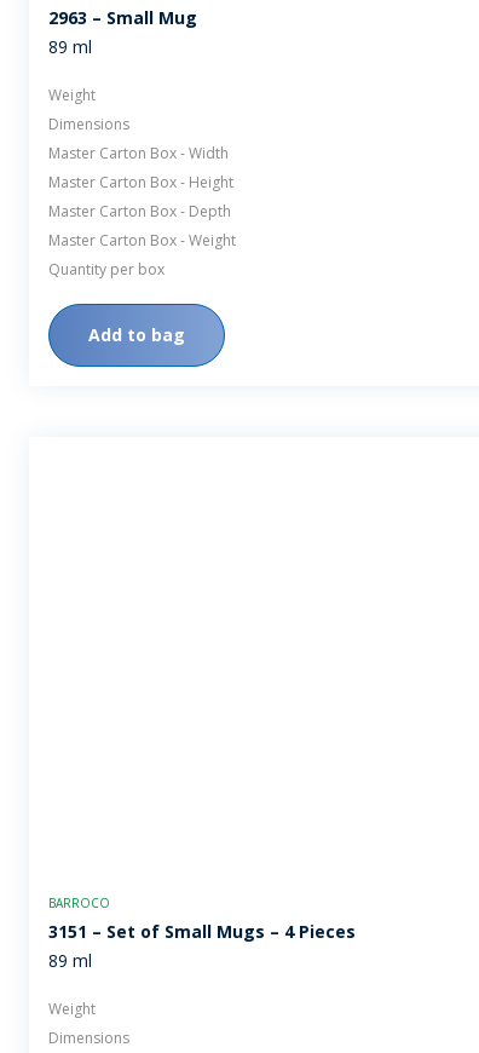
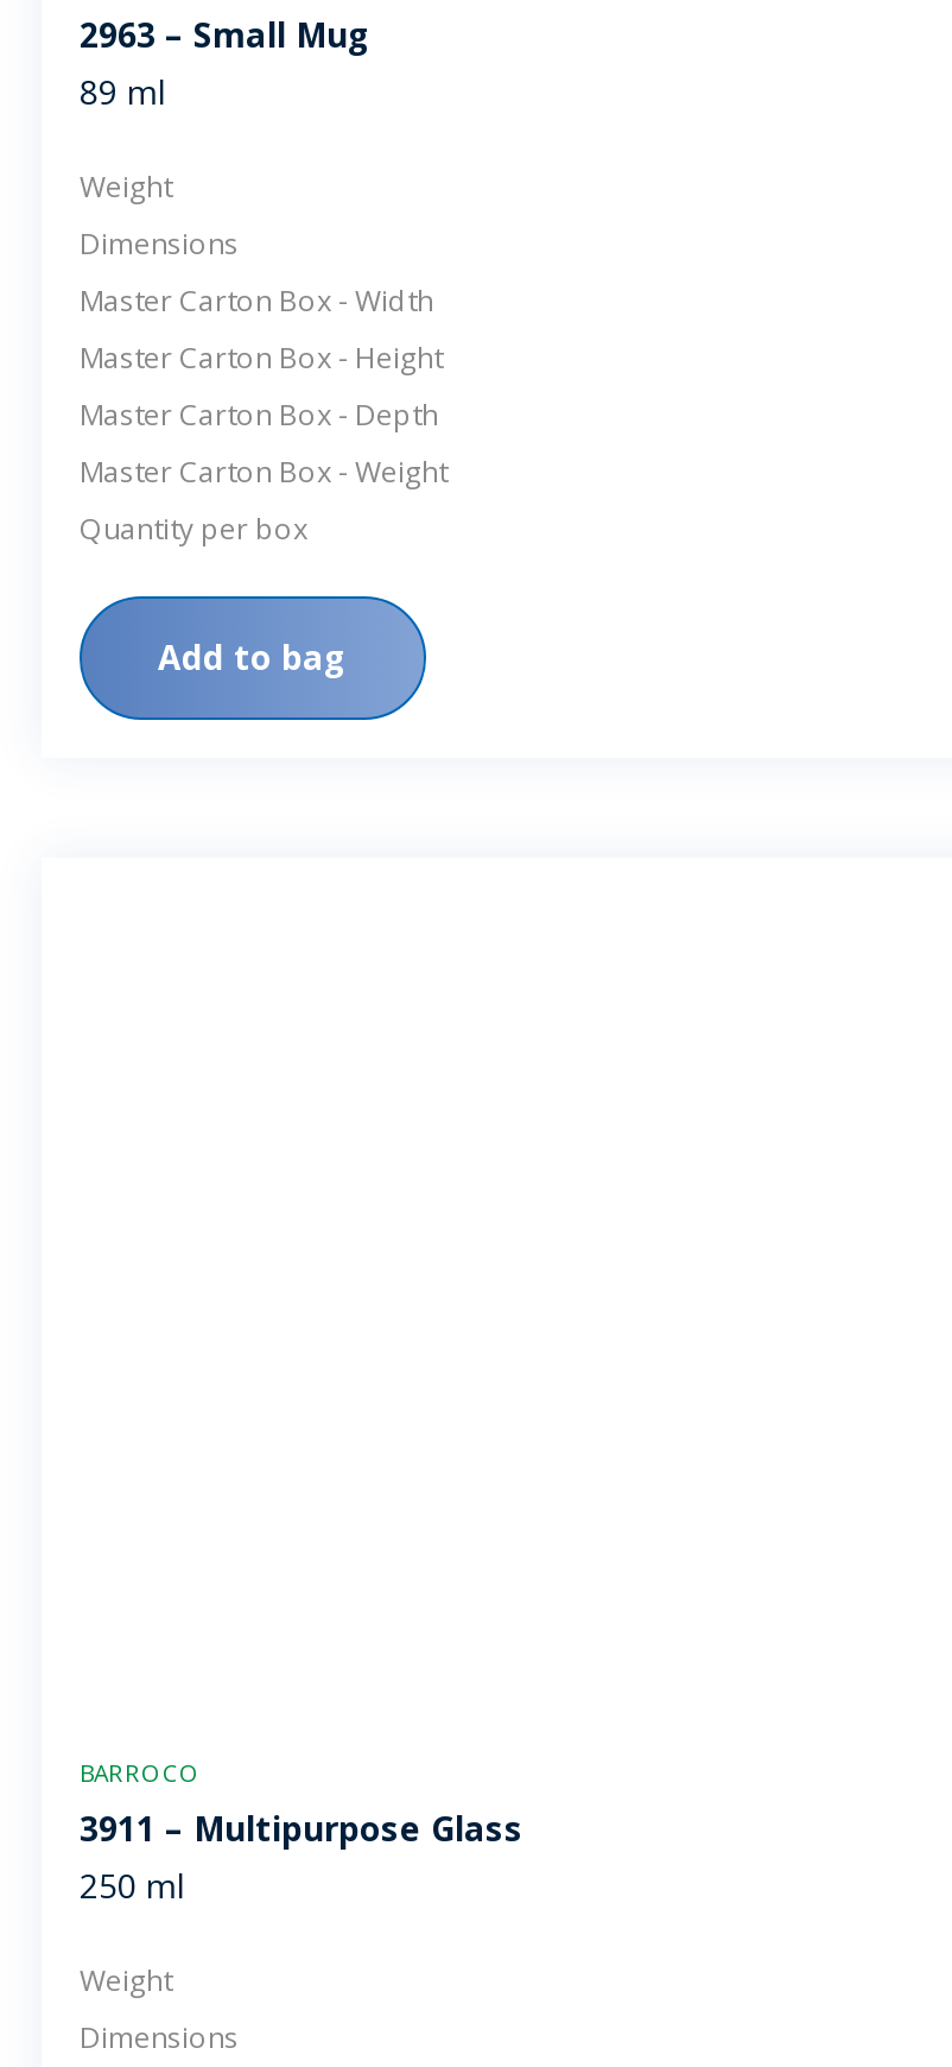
- 3151 – Set of Small Mugs – 4 Pieces
- 89 ml
+ 3911 – Multipurpose Glass
+ 250 ml
